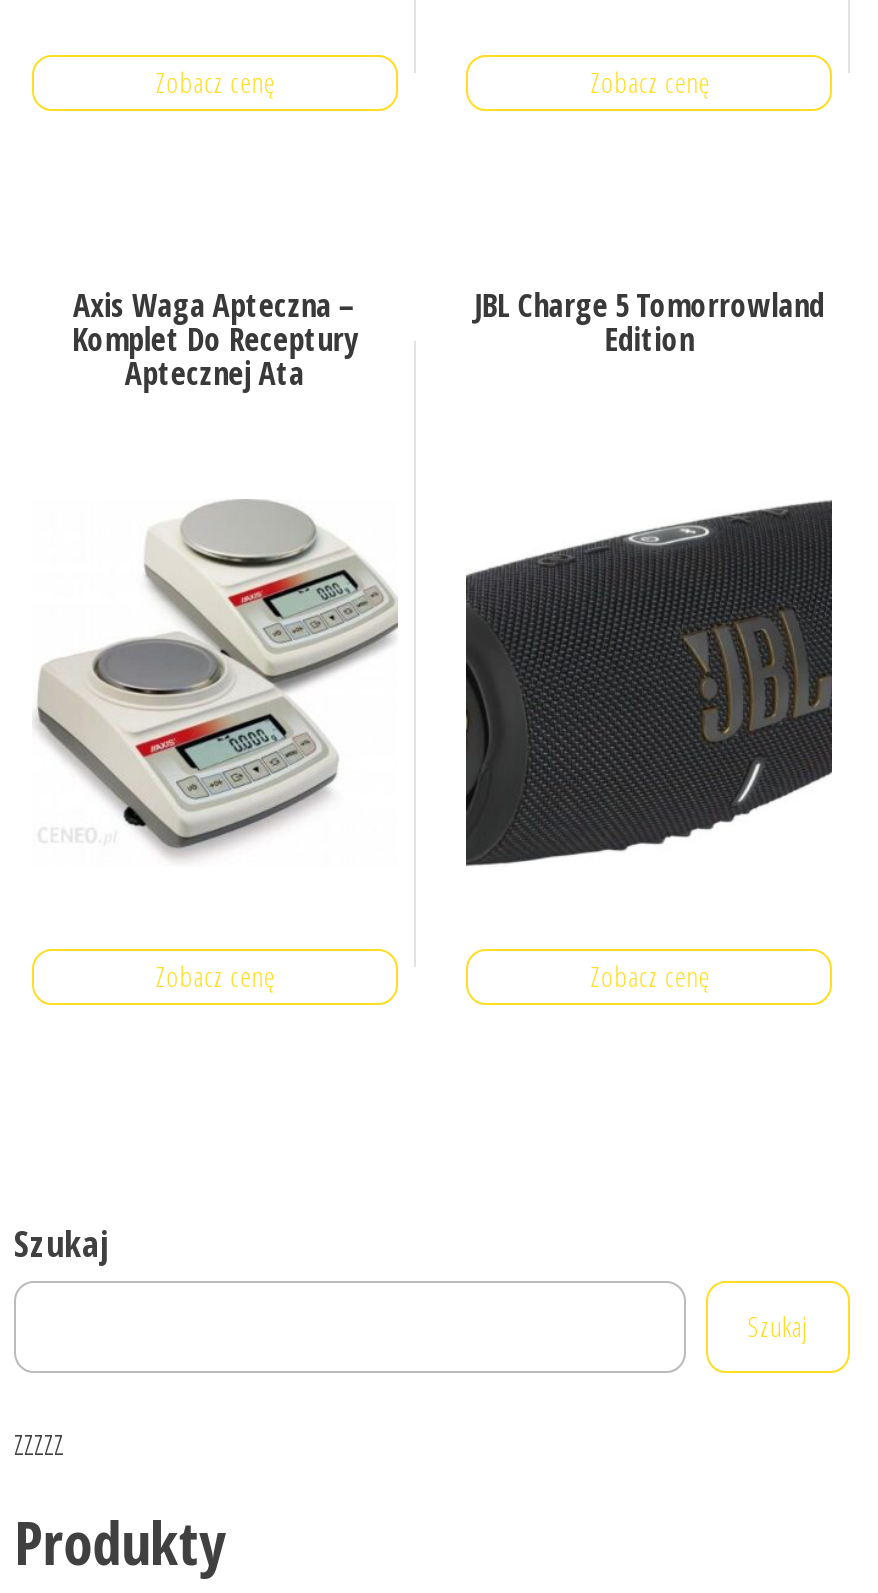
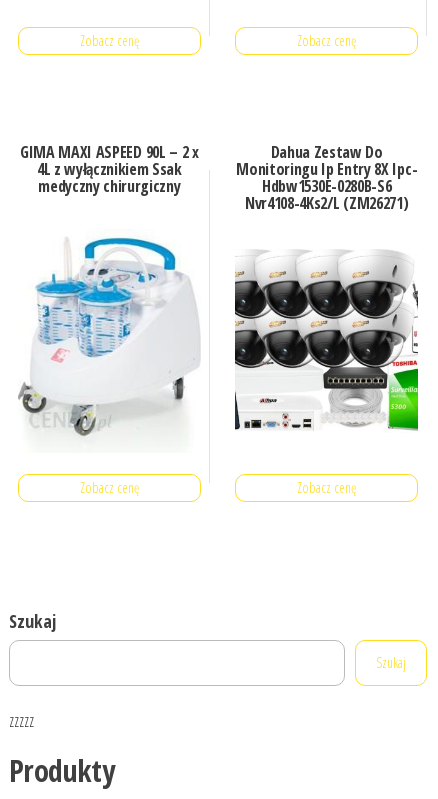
- Axis Waga Apteczna –
- Komplet Do Receptury
- Aptecznej Ata
+ GIMA MAXI ASPEED 90L – 2 x
+ 4L z wyłącznikiem Ssak
+ medyczny chirurgiczny

- JBL Charge 5 Tomorrowland
- Edition
+ Dahua Zestaw Do
+ Monitoringu Ip Entry 8X Ipc-
+ Hdbw1530E-0280B-S6
+ Nvr4108-4Ks2/L (ZM26271)

- [image]
+ [image]

- [image]
+ [image]
